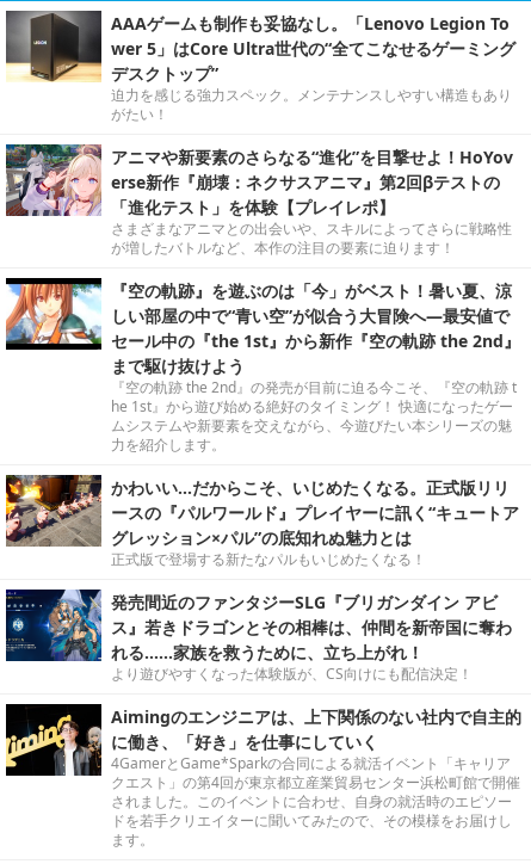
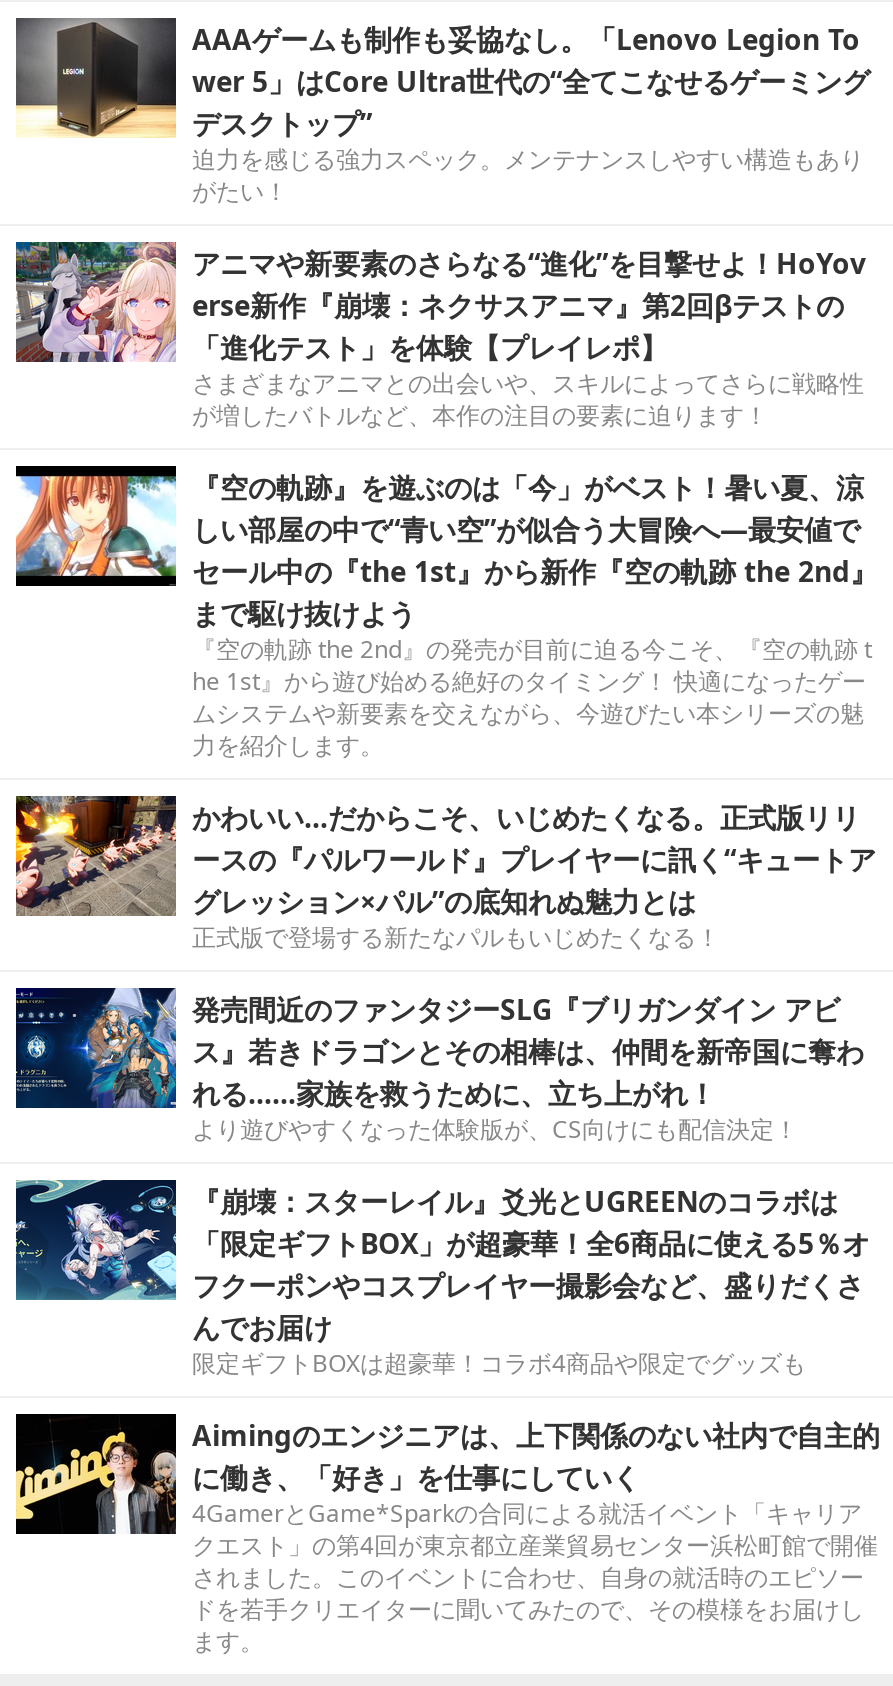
+ [image]
+ 『崩壊：スターレイル』爻光とUGREENのコラボは
+ 「限定ギフトBOX」が超豪華！全6商品に使える5％オ
+ フクーポンやコスプレイヤー撮影会など、盛りだくさ
+ んでお届け
+ 限定ギフトBOXは超豪華！コラボ4商品や限定でグッズも
